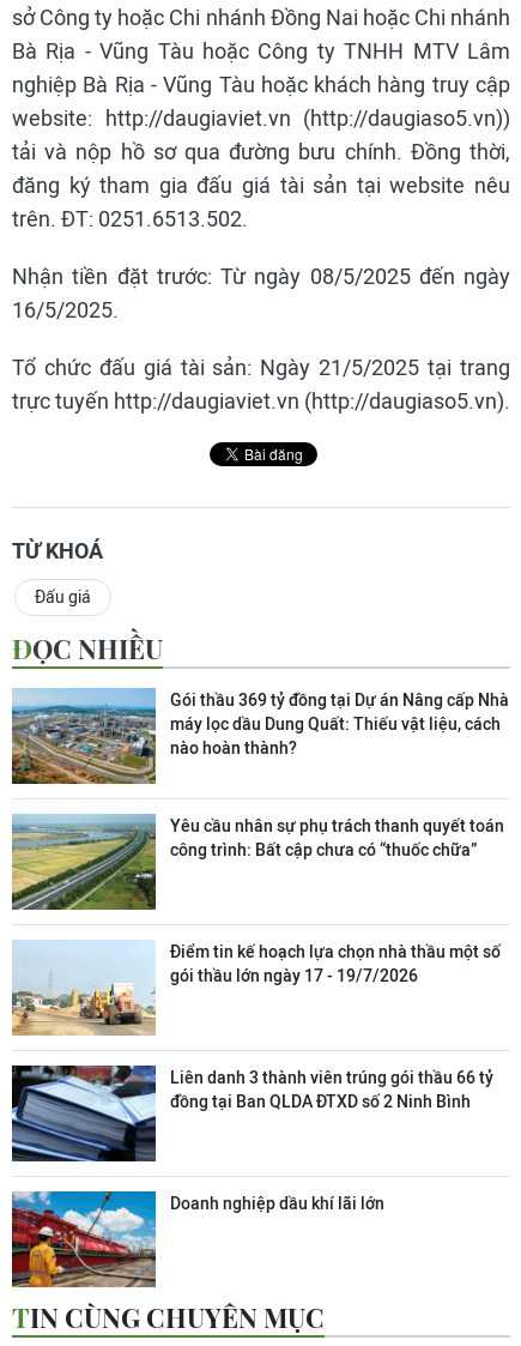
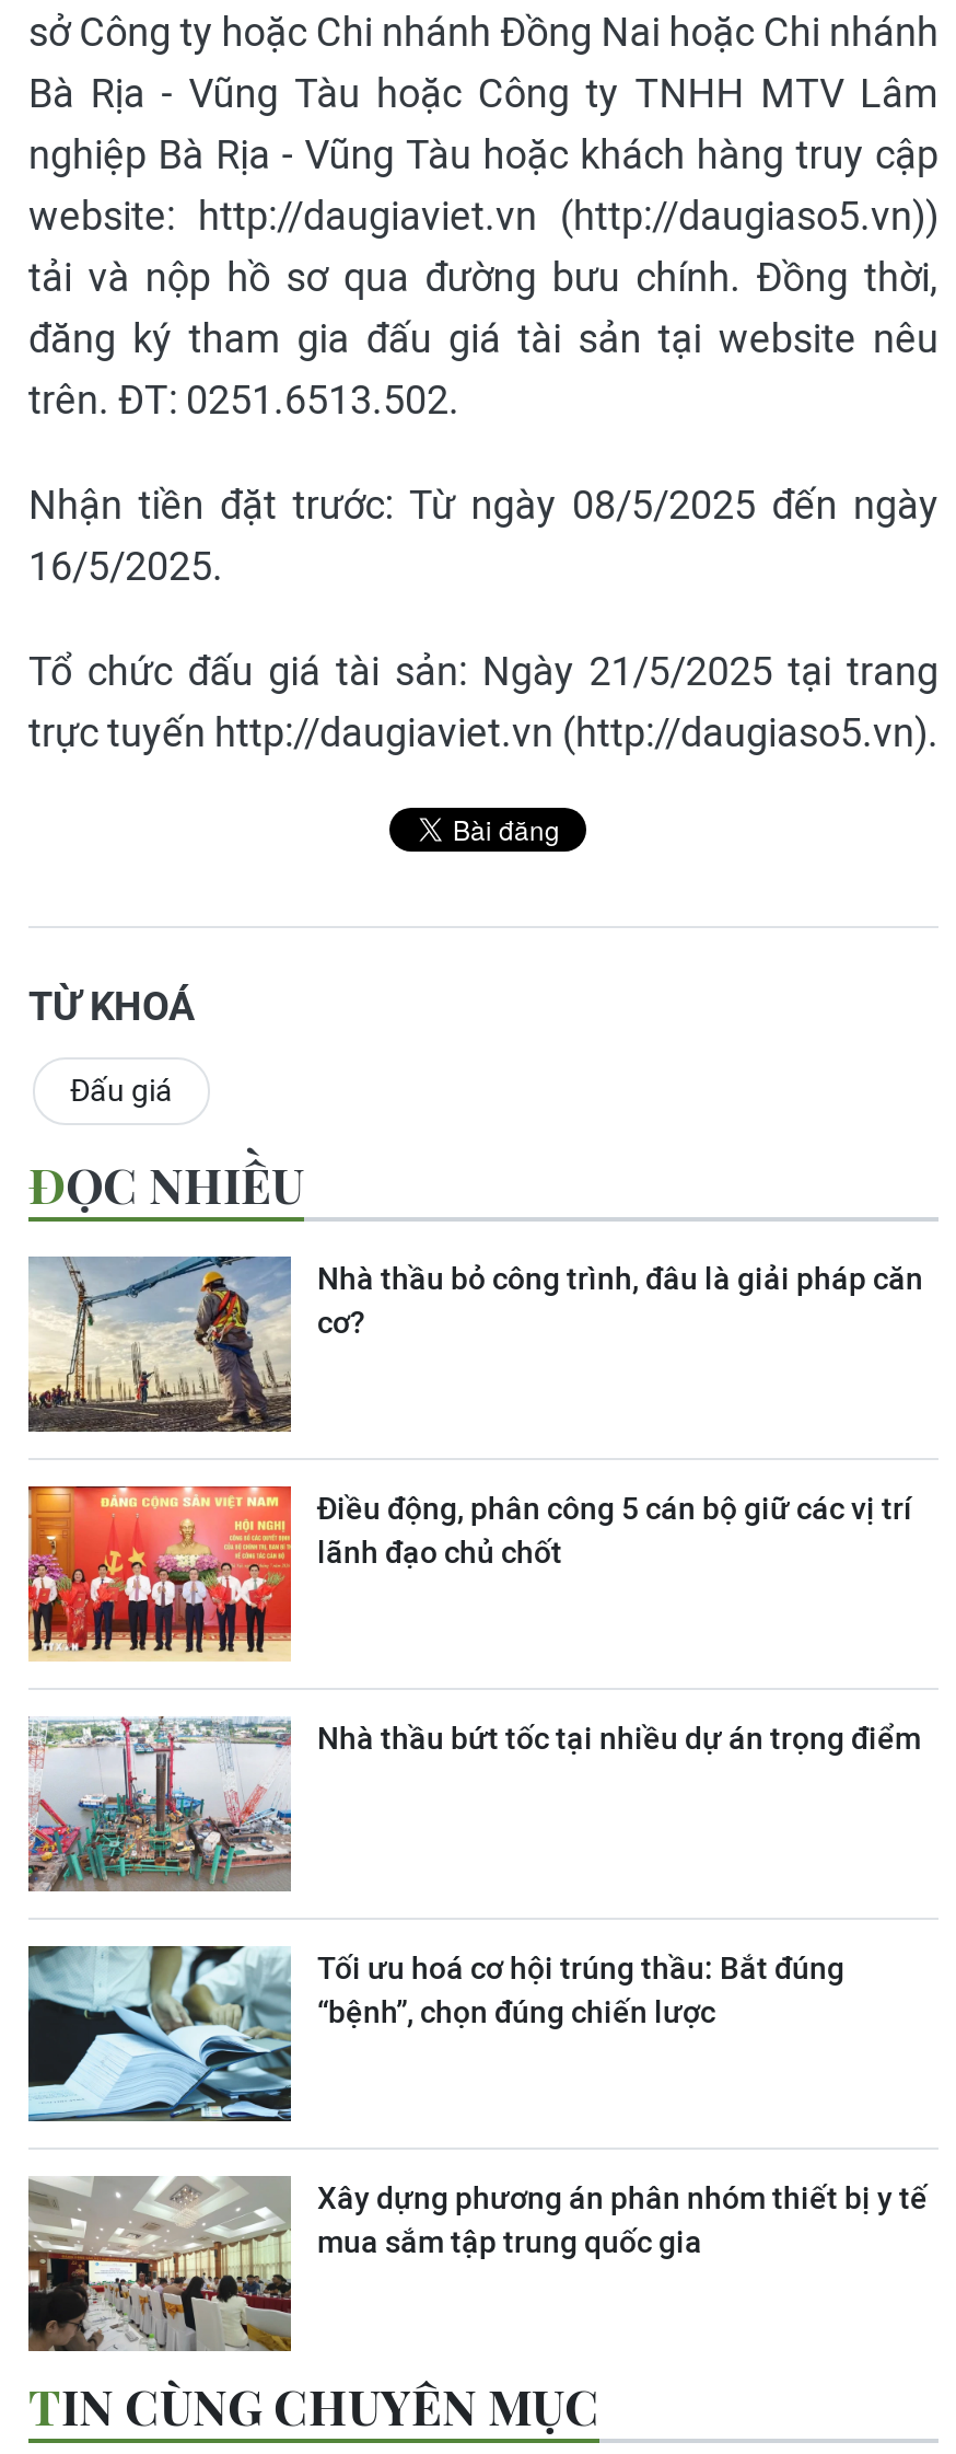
- [image]
- Gói thầu 369 tỷ đồng tại Dự án Nâng cấp Nhà
- máy lọc dầu Dung Quất: Thiếu vật liệu, cách
- nào hoàn thành?
+ [image]
+ Nhà thầu bỏ công trình, đâu là giải pháp căn
+ cơ?

- [image]
- Yêu cầu nhân sự phụ trách thanh quyết toán
- công trình: Bất cập chưa có “thuốc chữa”
+ [image]
+ Điều động, phân công 5 cán bộ giữ các vị trí
+ lãnh đạo chủ chốt

- [image]
- Điểm tin kế hoạch lựa chọn nhà thầu một số
- gói thầu lớn ngày 17 - 19/7/2026
+ [image]
+ Nhà thầu bứt tốc tại nhiều dự án trọng điểm

- [image]
- Liên danh 3 thành viên trúng gói thầu 66 tỷ
- đồng tại Ban QLDA ĐTXD số 2 Ninh Bình
+ [image]
+ Tối ưu hoá cơ hội trúng thầu: Bắt đúng
+ “bệnh”, chọn đúng chiến lược

- [image]
- Doanh nghiệp dầu khí lãi lớn
+ [image]
+ Xây dựng phương án phân nhóm thiết bị y tế
+ mua sắm tập trung quốc gia
